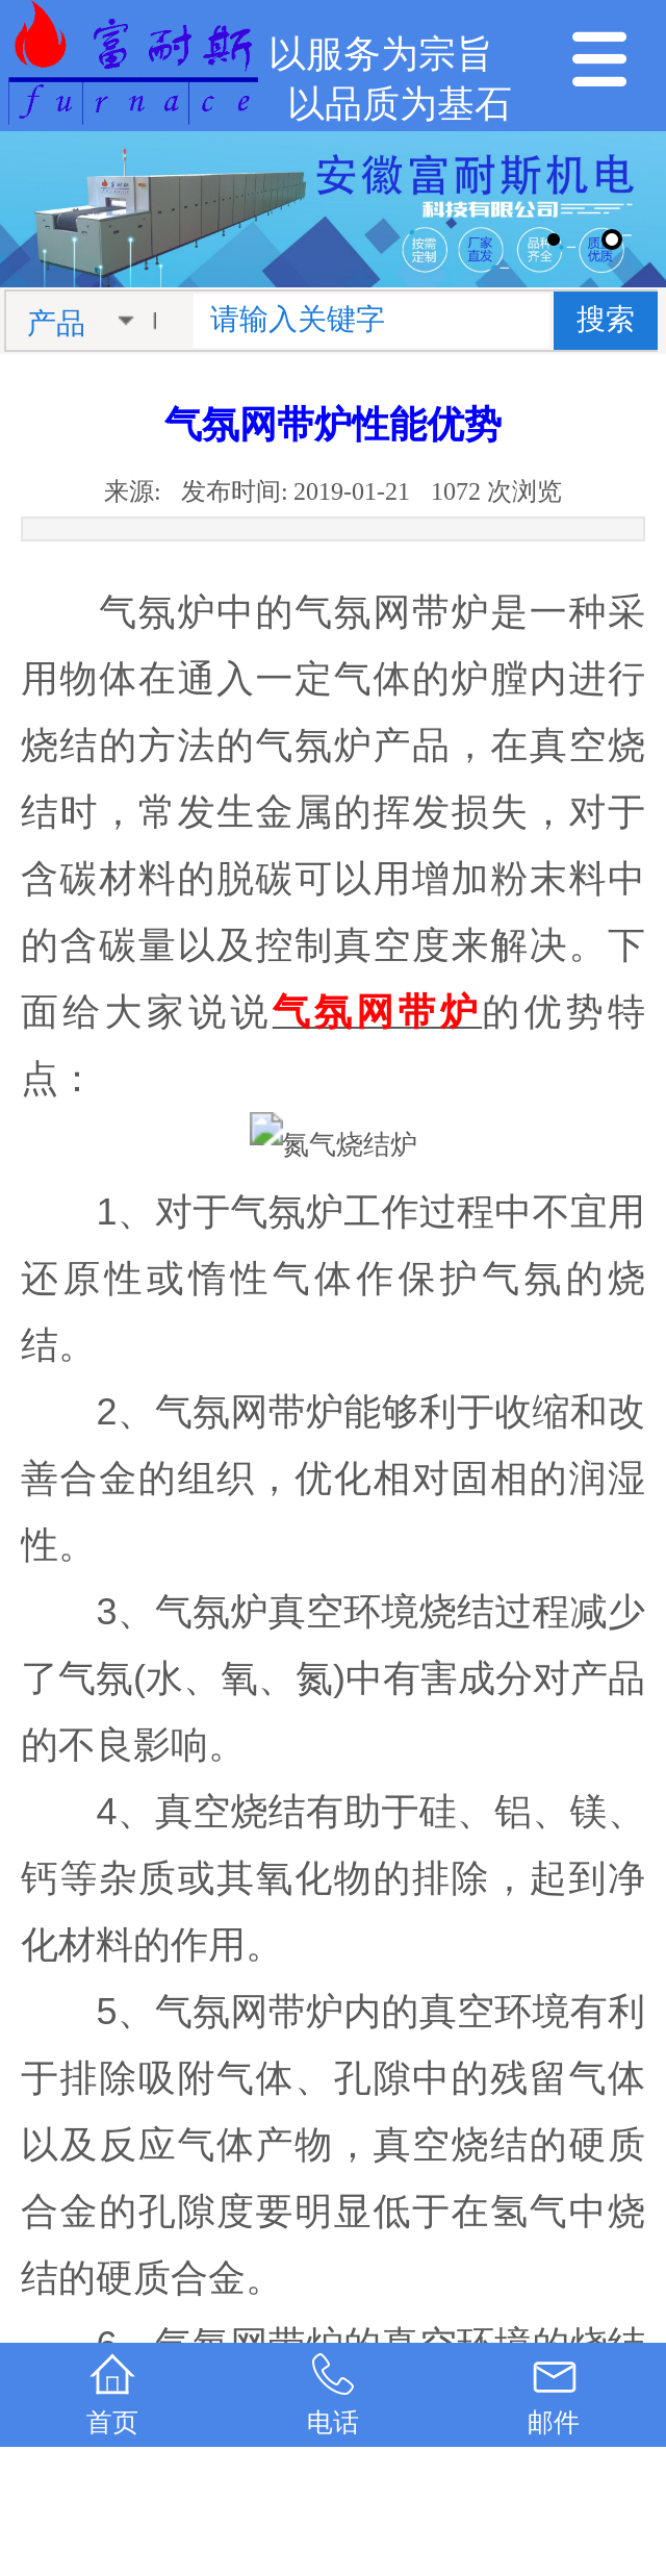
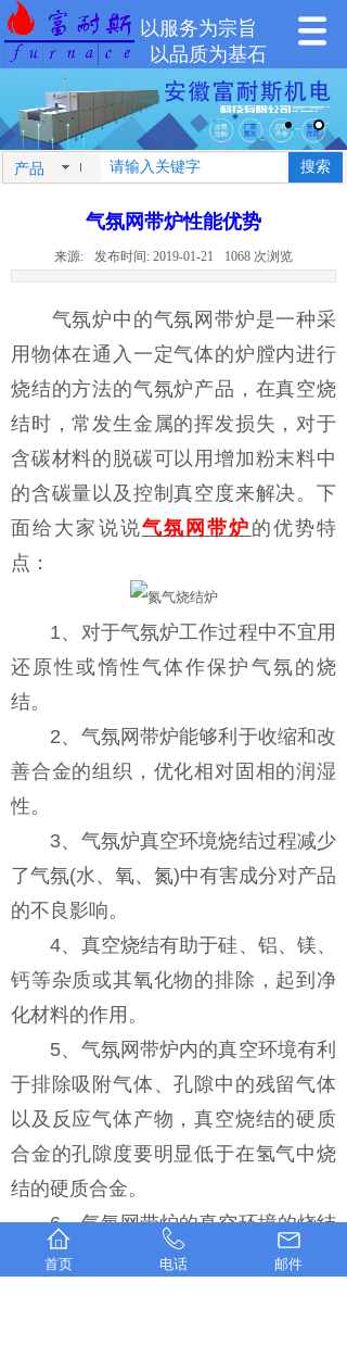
- 来源: 发布时间: 2019-01-21 1072次浏览
+ 来源: 发布时间: 2019-01-21 1068次浏览
